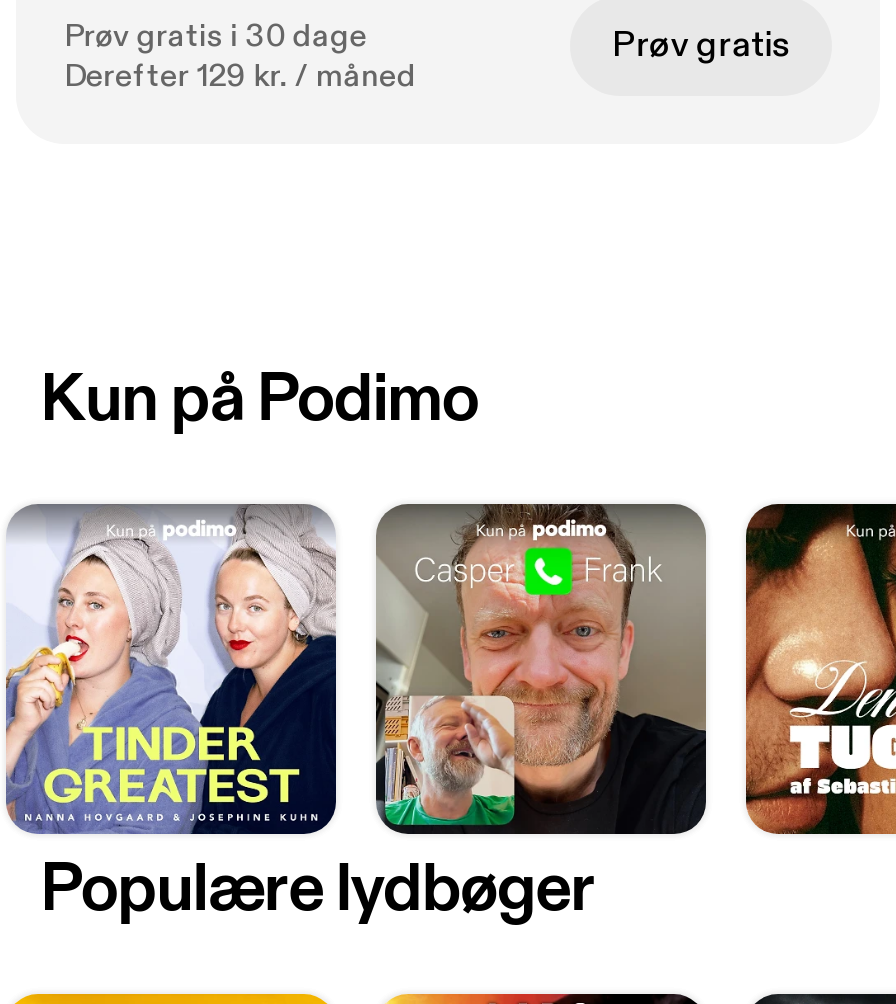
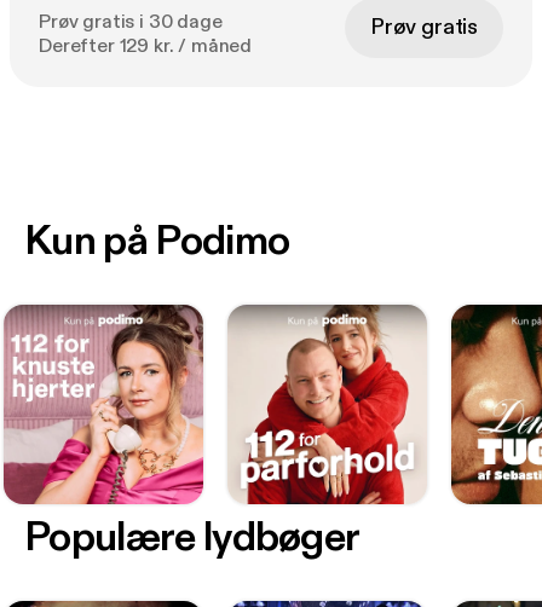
- [image]
+ [image]

- [image]
+ [image]
